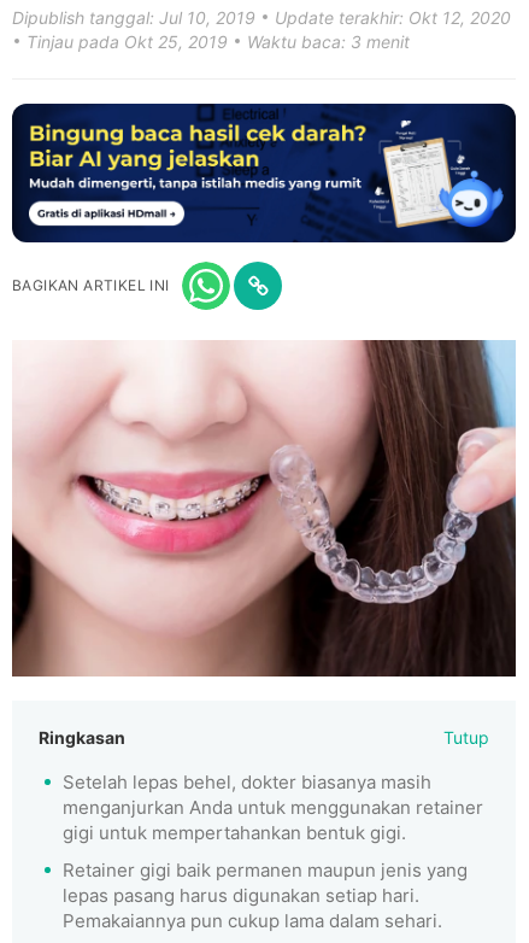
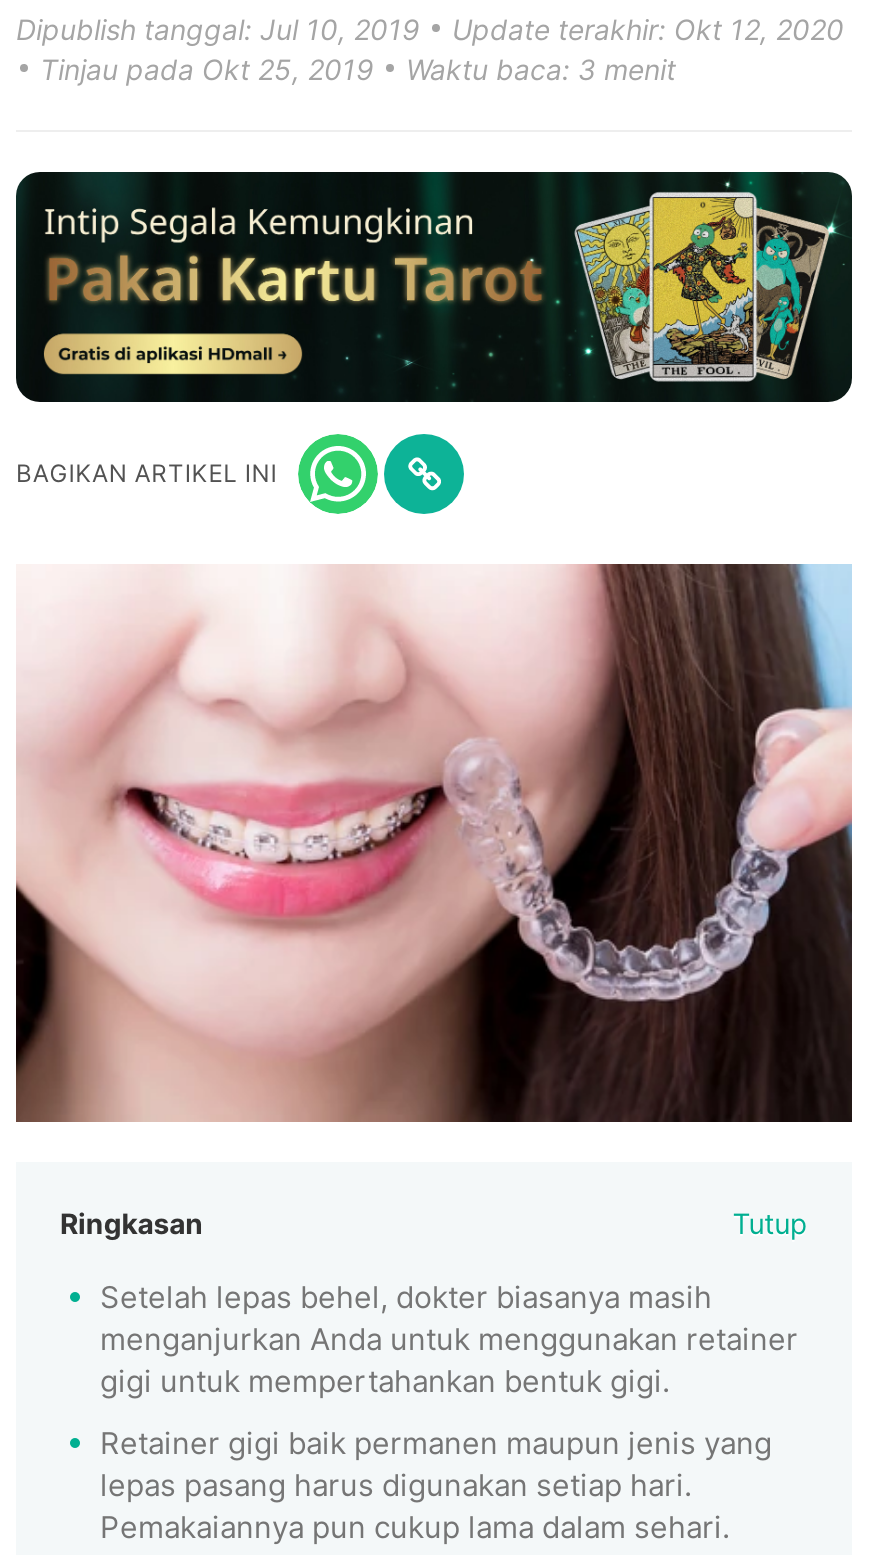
- [image]
+ [image]
